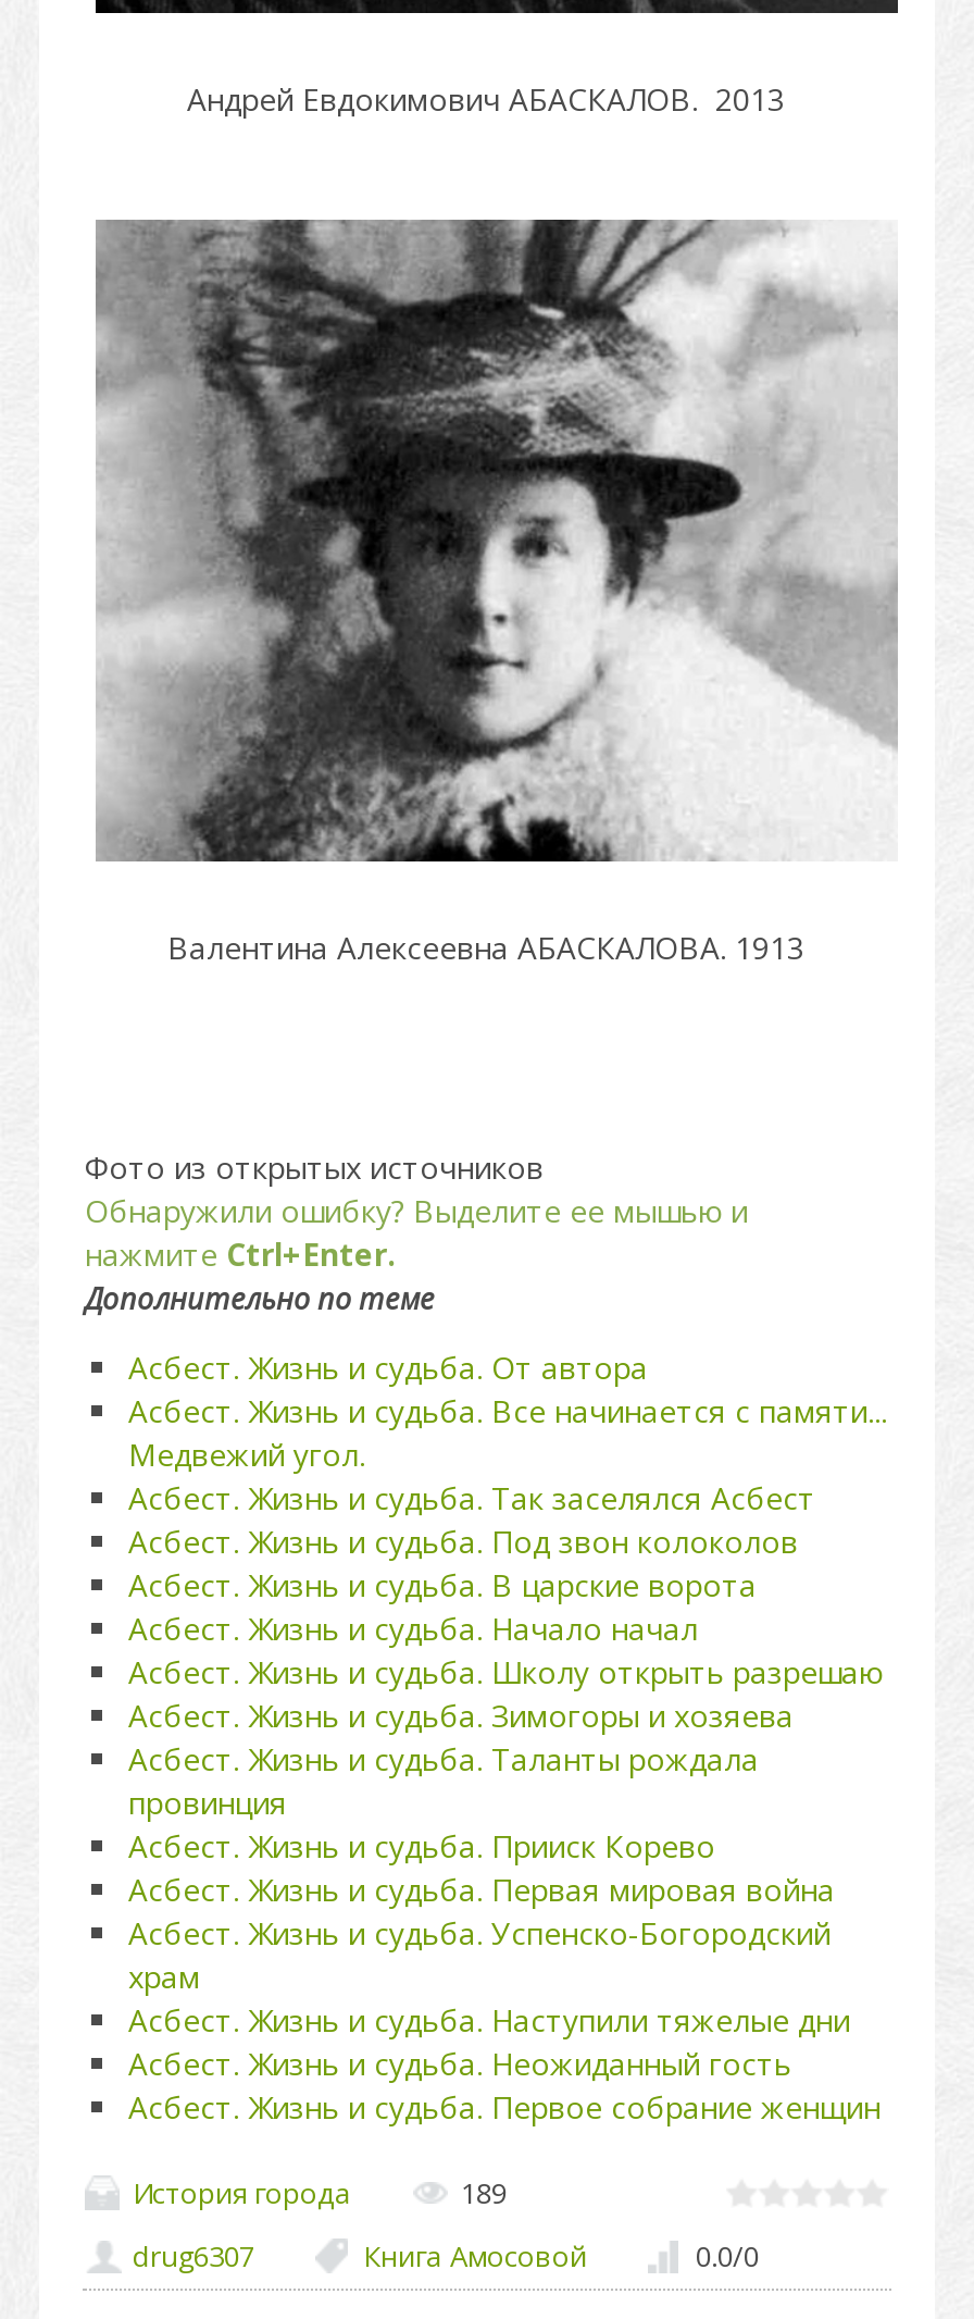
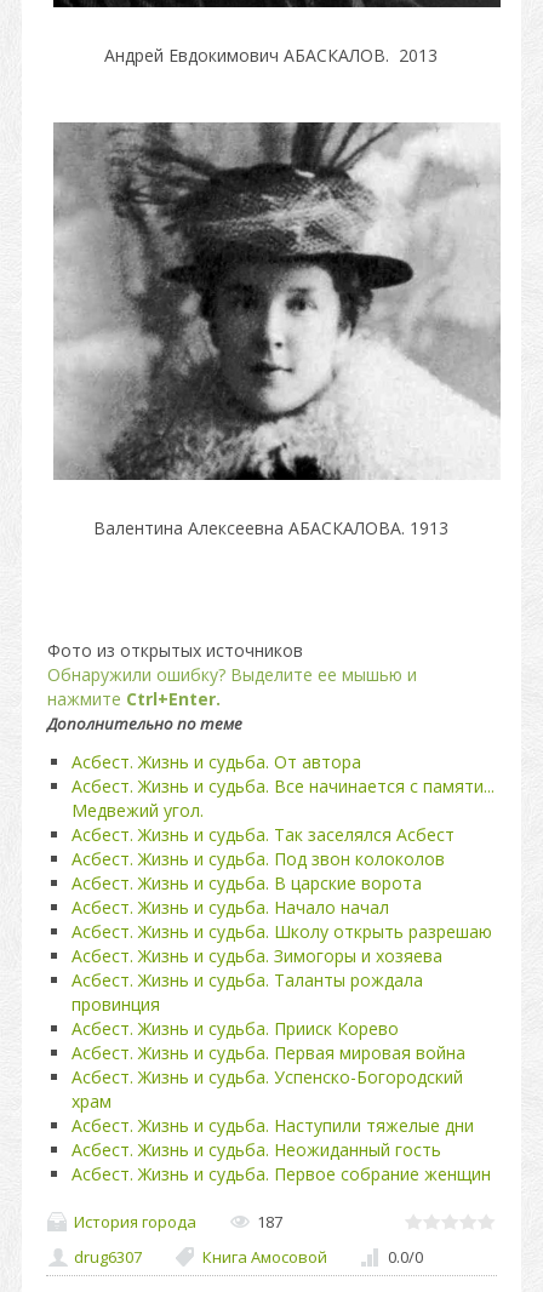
- 189
+ 187
